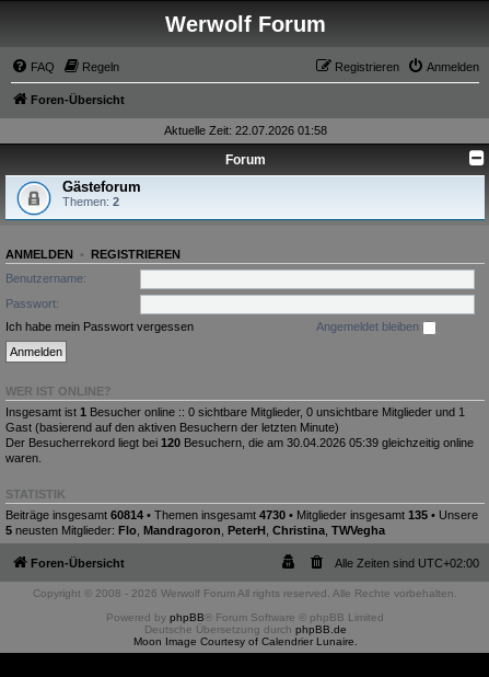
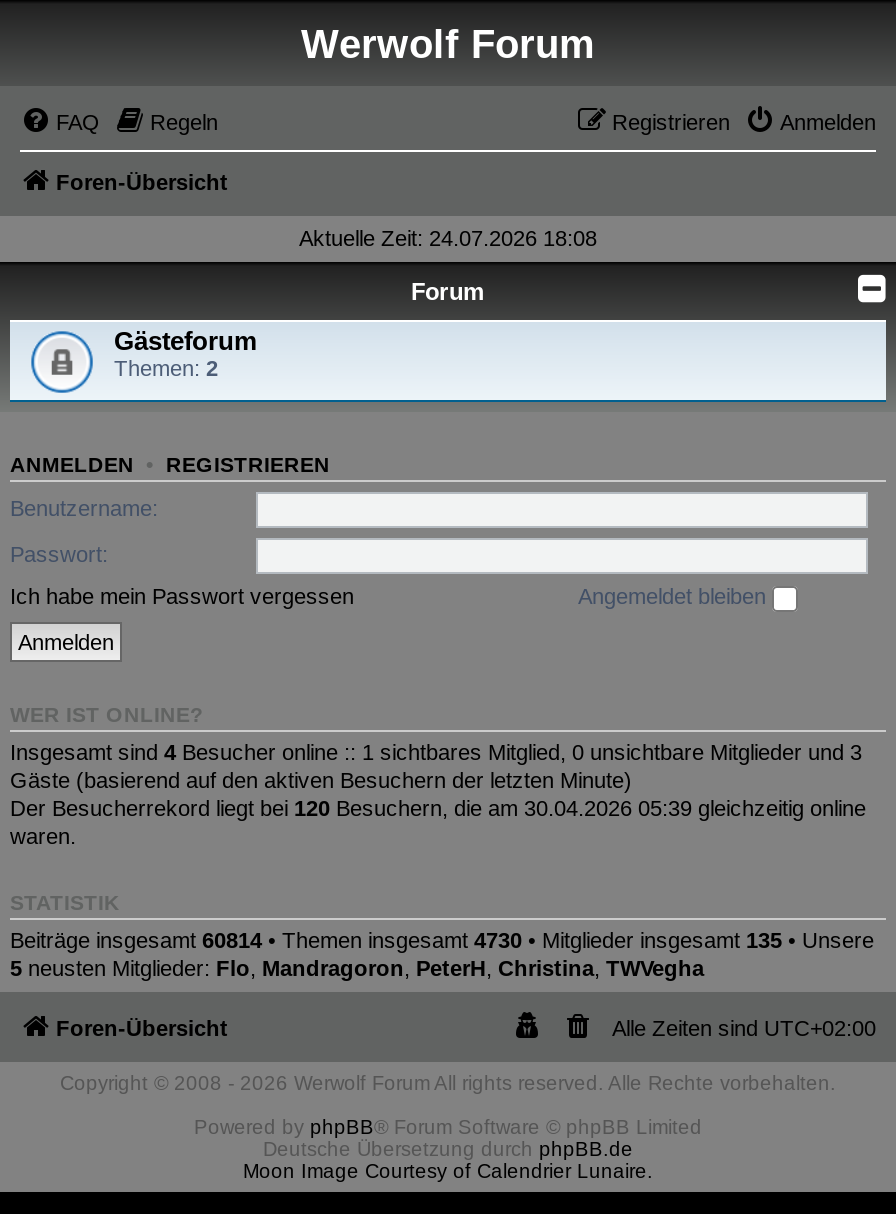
- Aktuelle Zeit: 22.07.2026 01:58
+ Aktuelle Zeit: 24.07.2026 18:08

- Insgesamt ist 1 Besucher online :: 0 sichtbare Mitglieder, 0 unsichtbare Mitglieder und 1
+ Insgesamt sind 4 Besucher online :: 1 sichtbares Mitglied, 0 unsichtbare Mitglieder und 3

- Gast (basierend auf den aktiven Besuchern der letzten Minute)
+ Gäste (basierend auf den aktiven Besuchern der letzten Minute)
